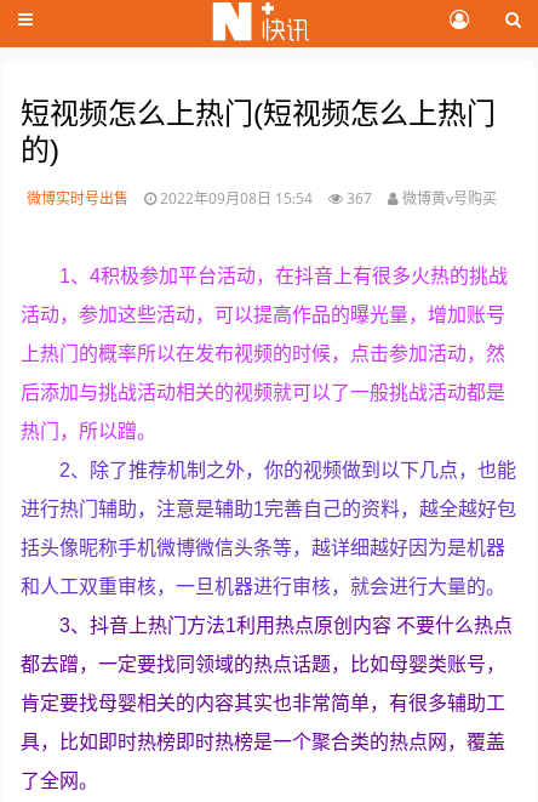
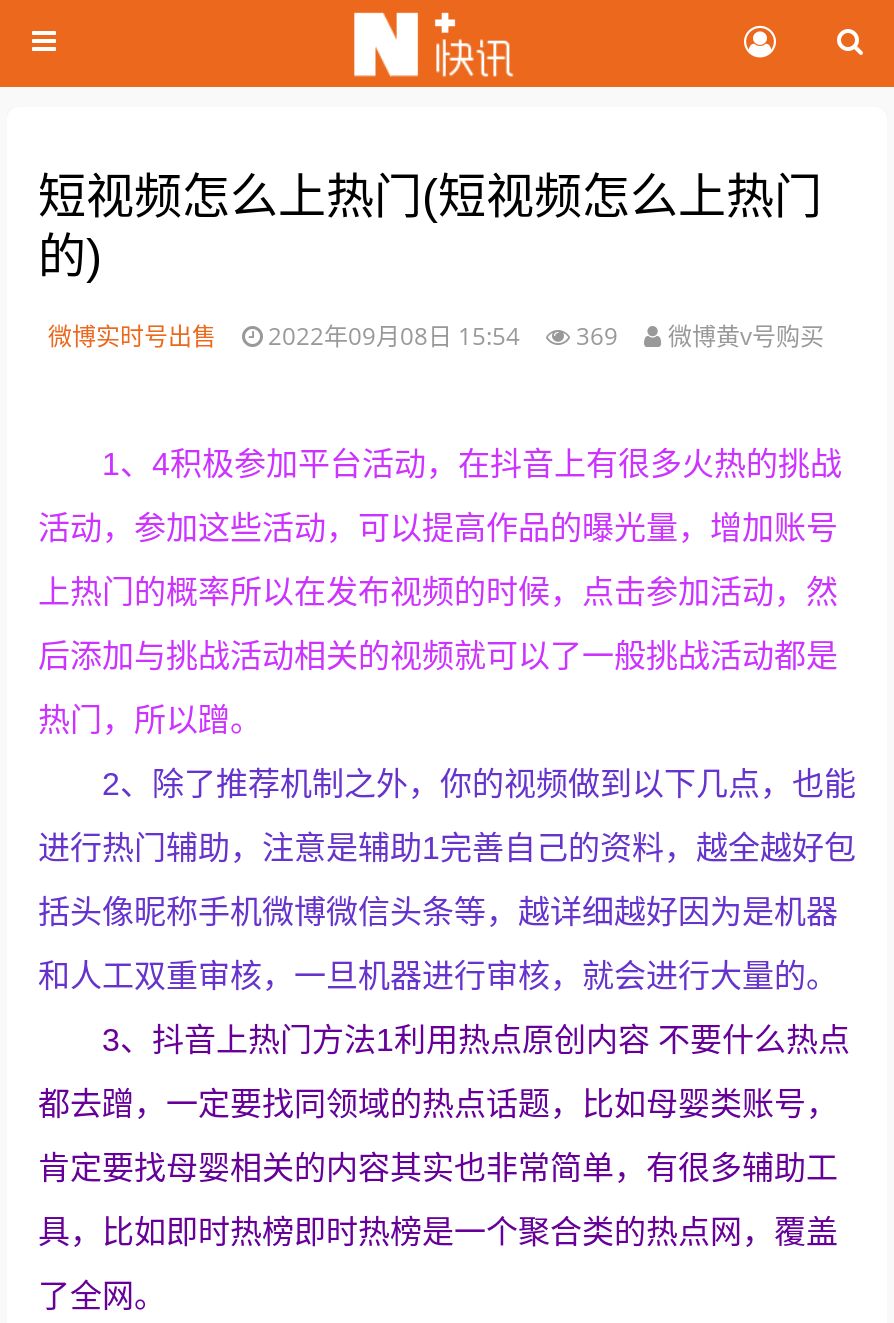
- 微博实时号出售 2022年09月08日 15:54 367 微博黄v号购买
+ 微博实时号出售 2022年09月08日 15:54 369 微博黄v号购买
